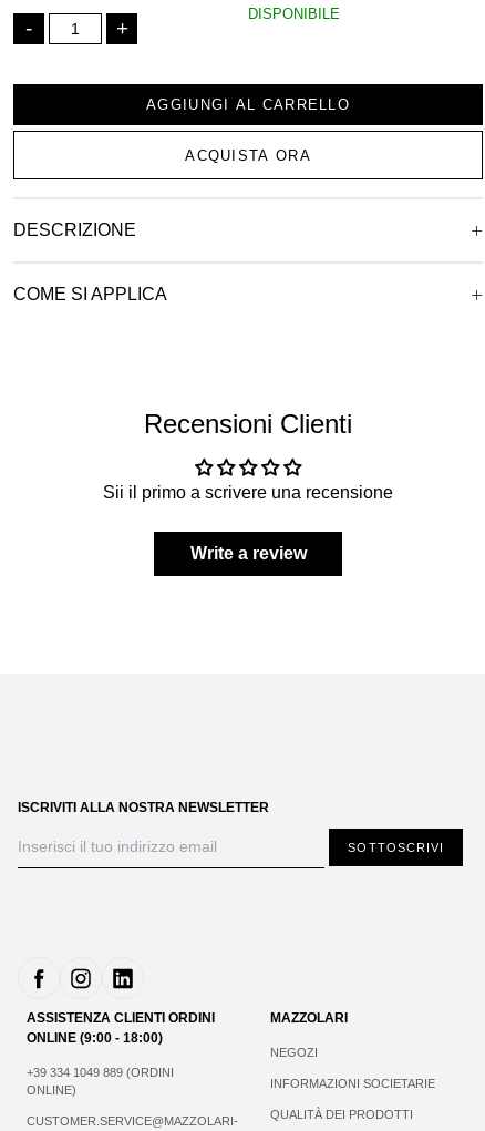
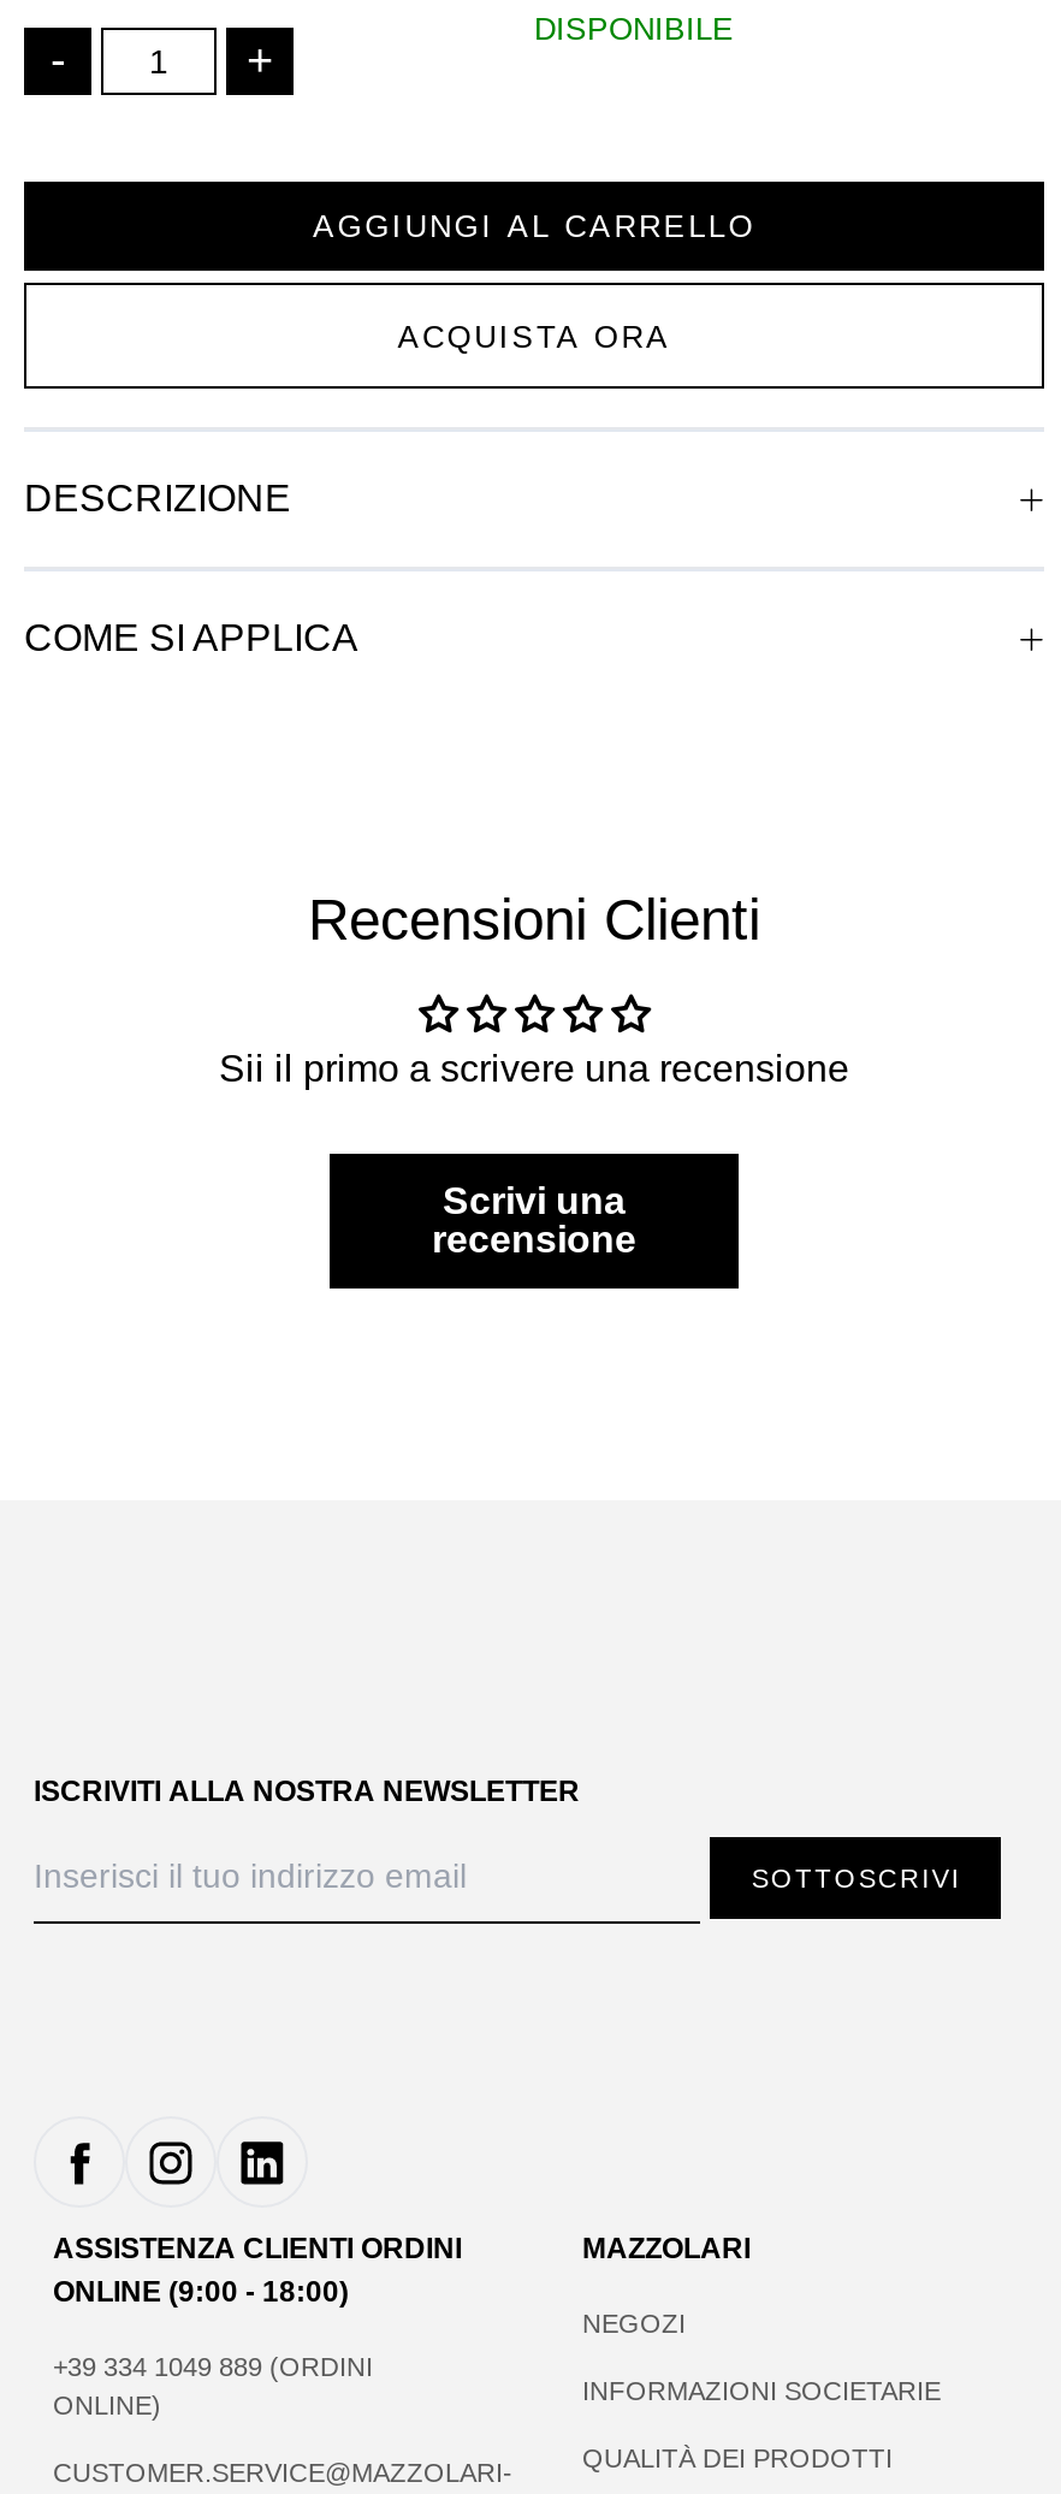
- Write a review
+ Scrivi una
+ recensione
